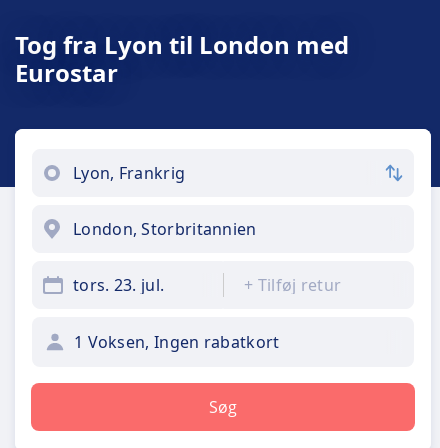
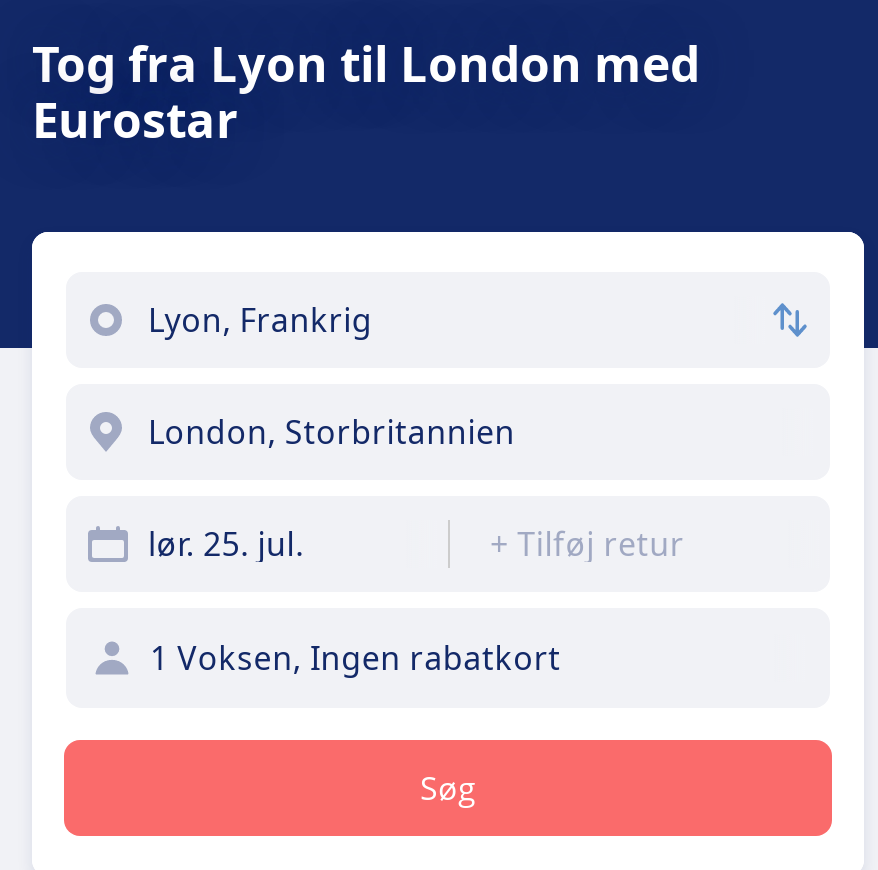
- tors. 23. jul.
+ lør. 25. jul.
